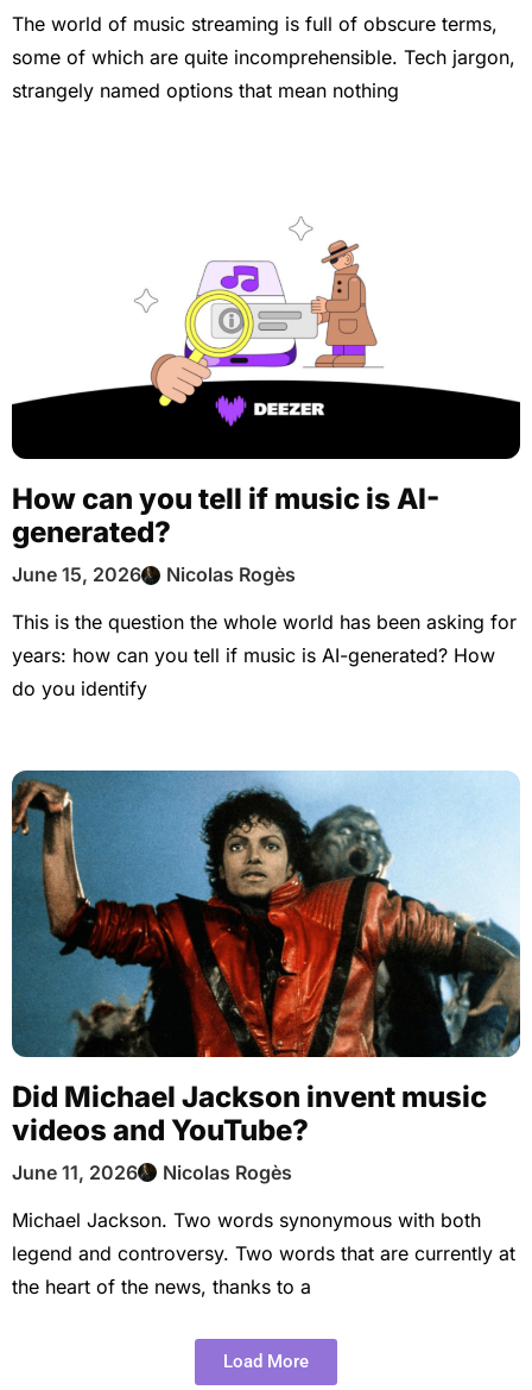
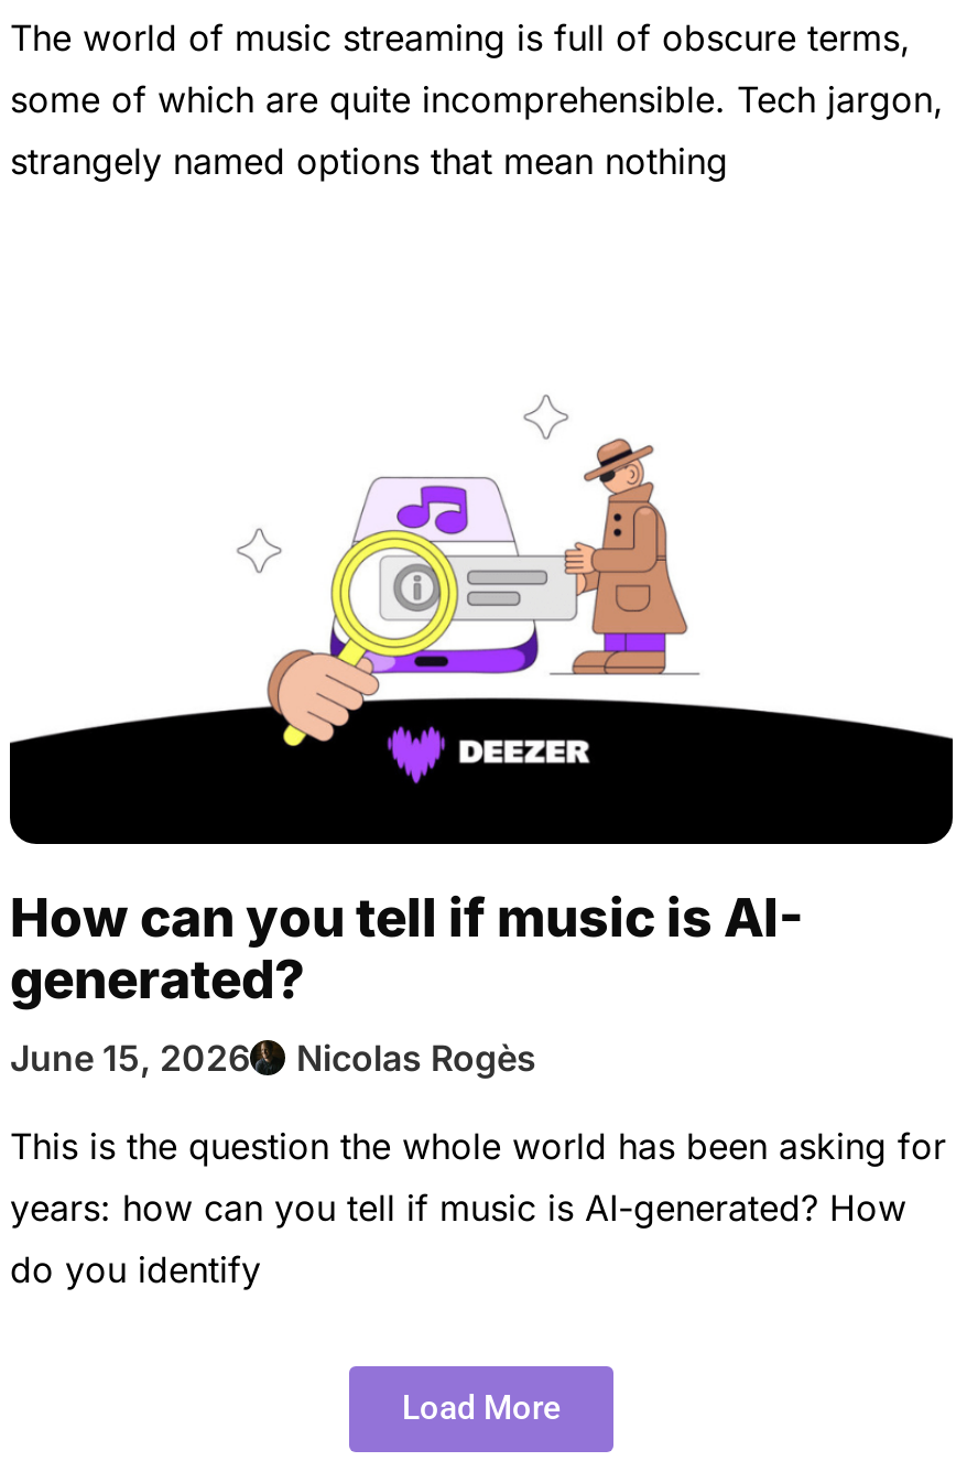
- [image]
- Did Michael Jackson invent music
- videos and YouTube?
- June 11, 2026
- Nicolas Rogès
- Michael Jackson. Two words synonymous with both
- legend and controversy. Two words that are currently at
- the heart of the news, thanks to a
